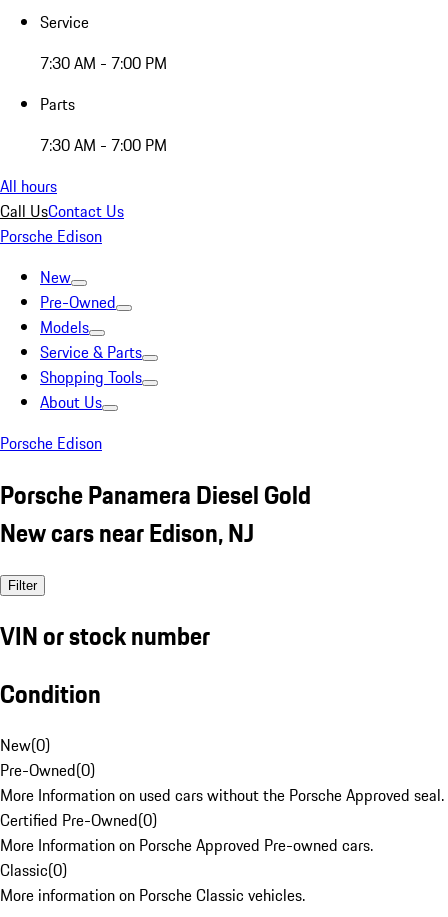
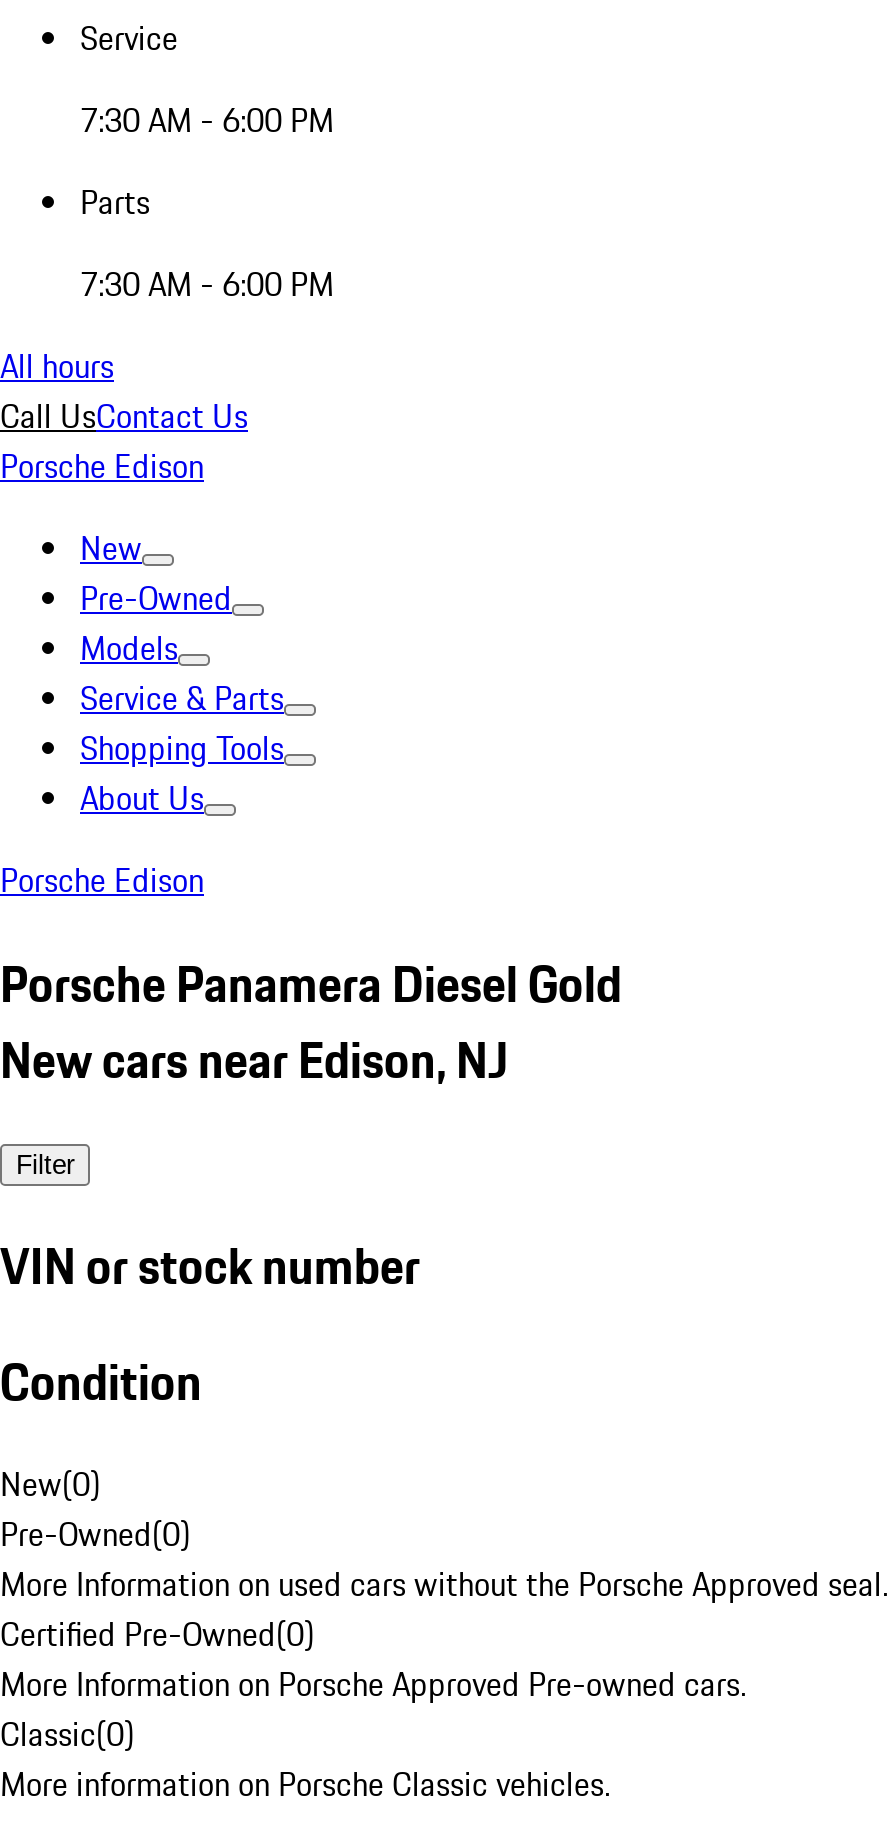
- 7:30 AM - 7:00 PM
+ 7:30 AM - 6:00 PM

- 7:30 AM - 7:00 PM
+ 7:30 AM - 6:00 PM
